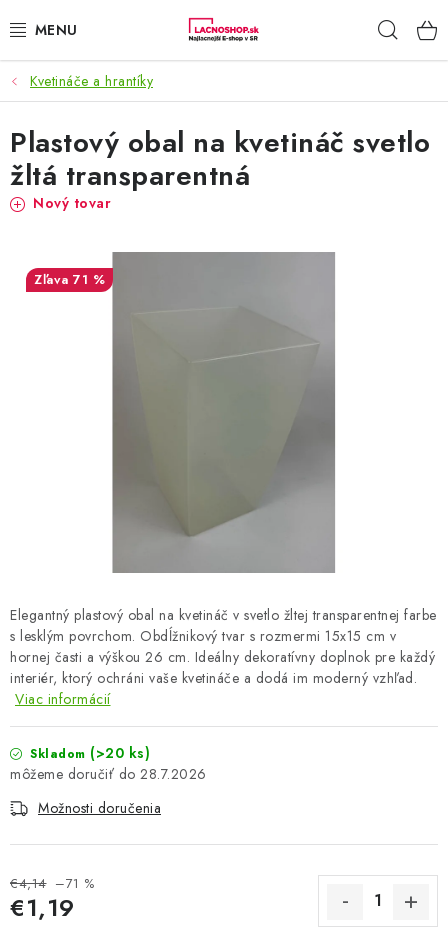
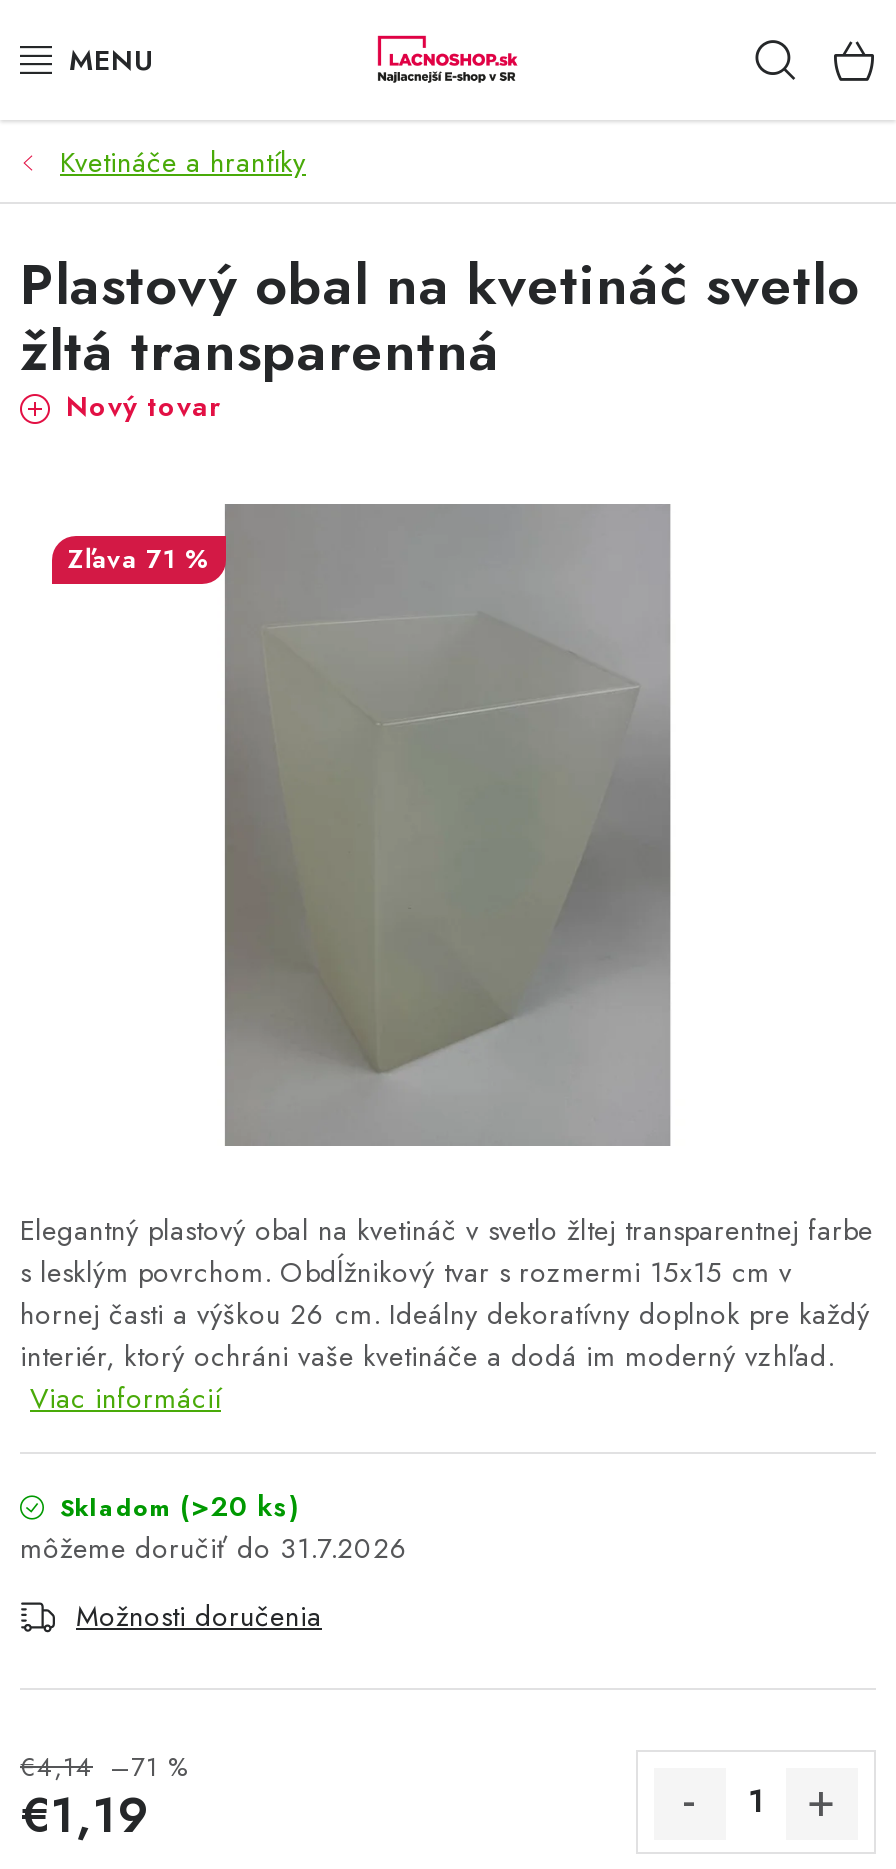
- 28.7.2026
+ 31.7.2026
